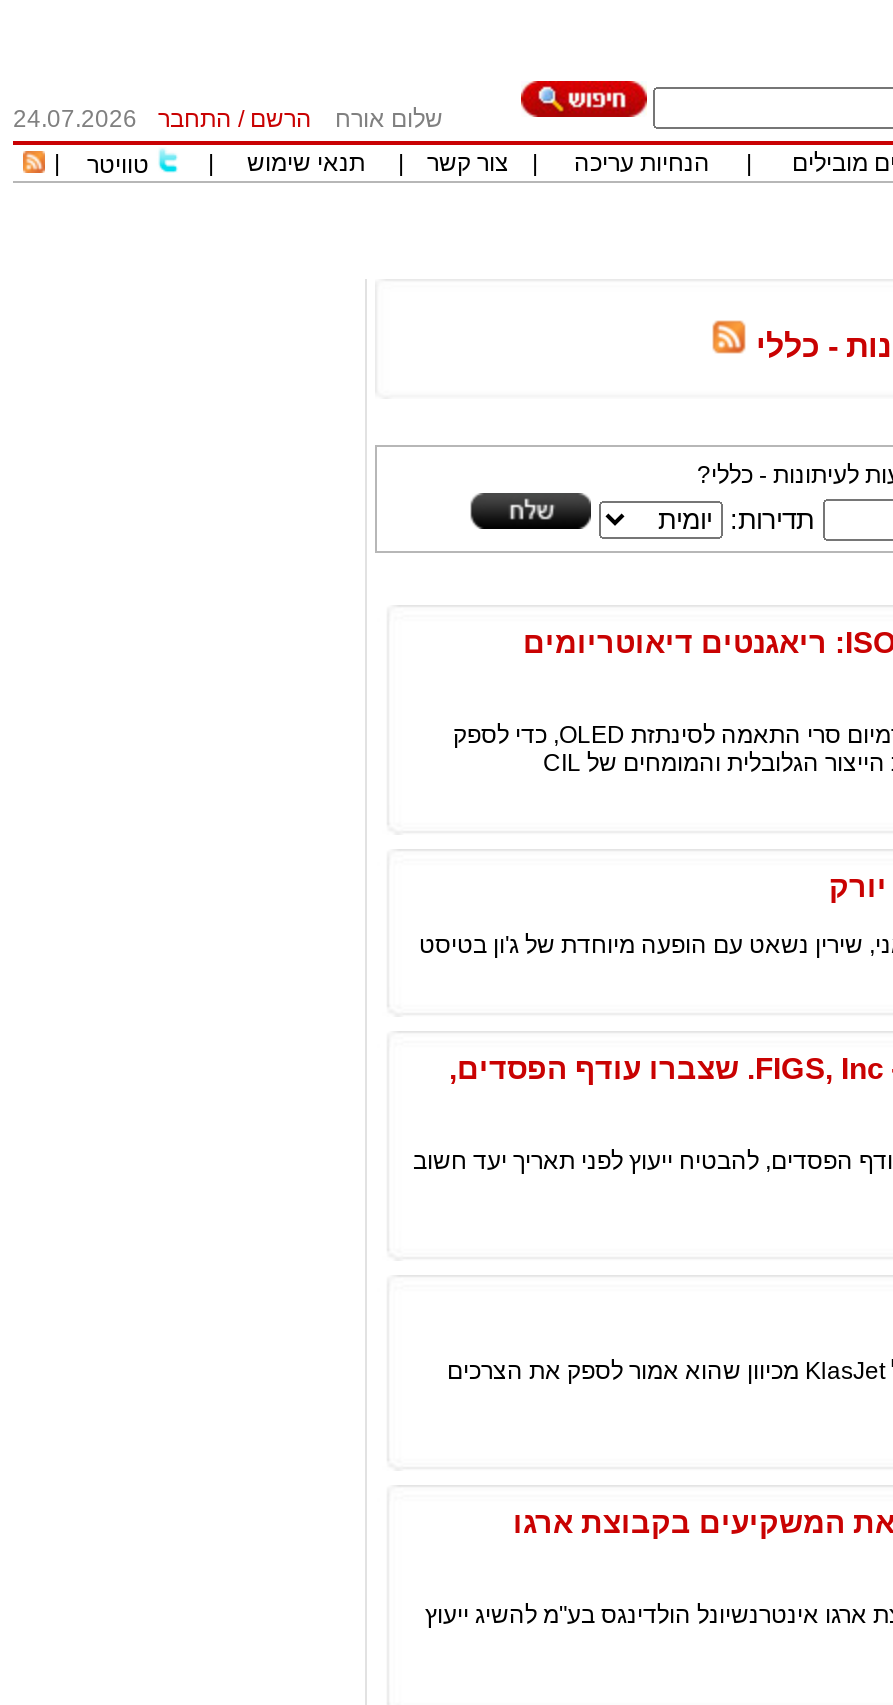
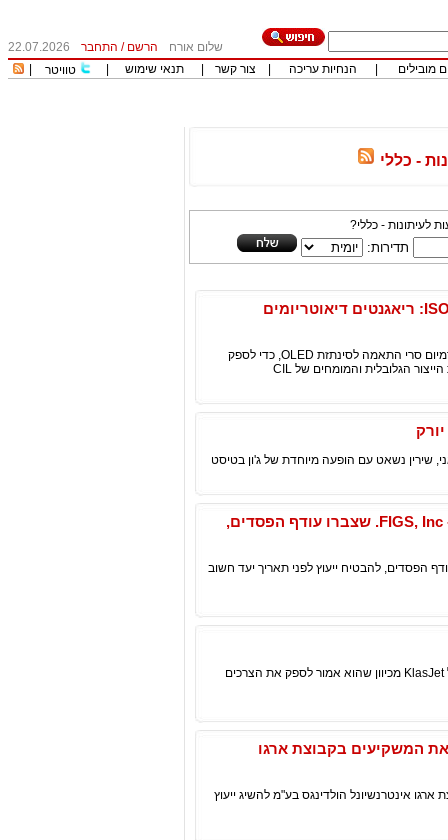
- שלום אורח הרשם / התחבר 24.07.2026
+ שלום אורח הרשם / התחבר 22.07.2026
